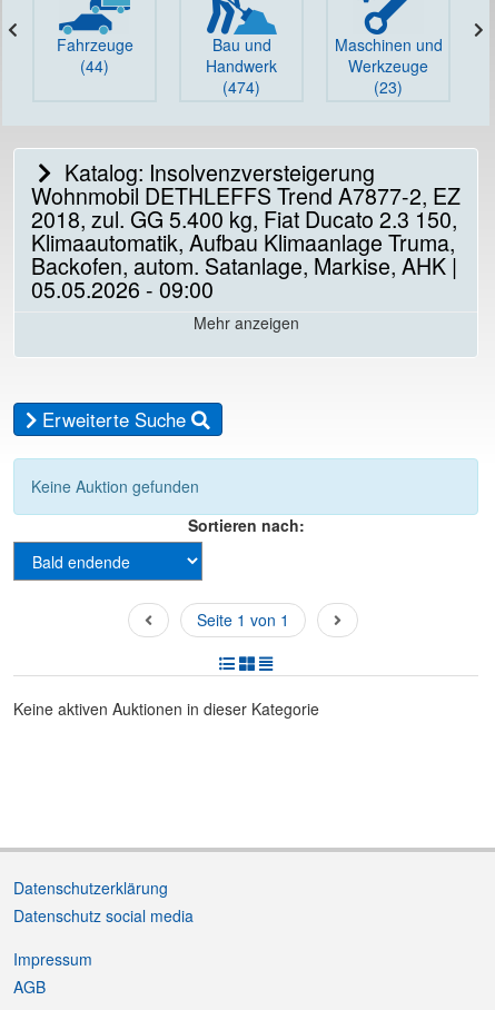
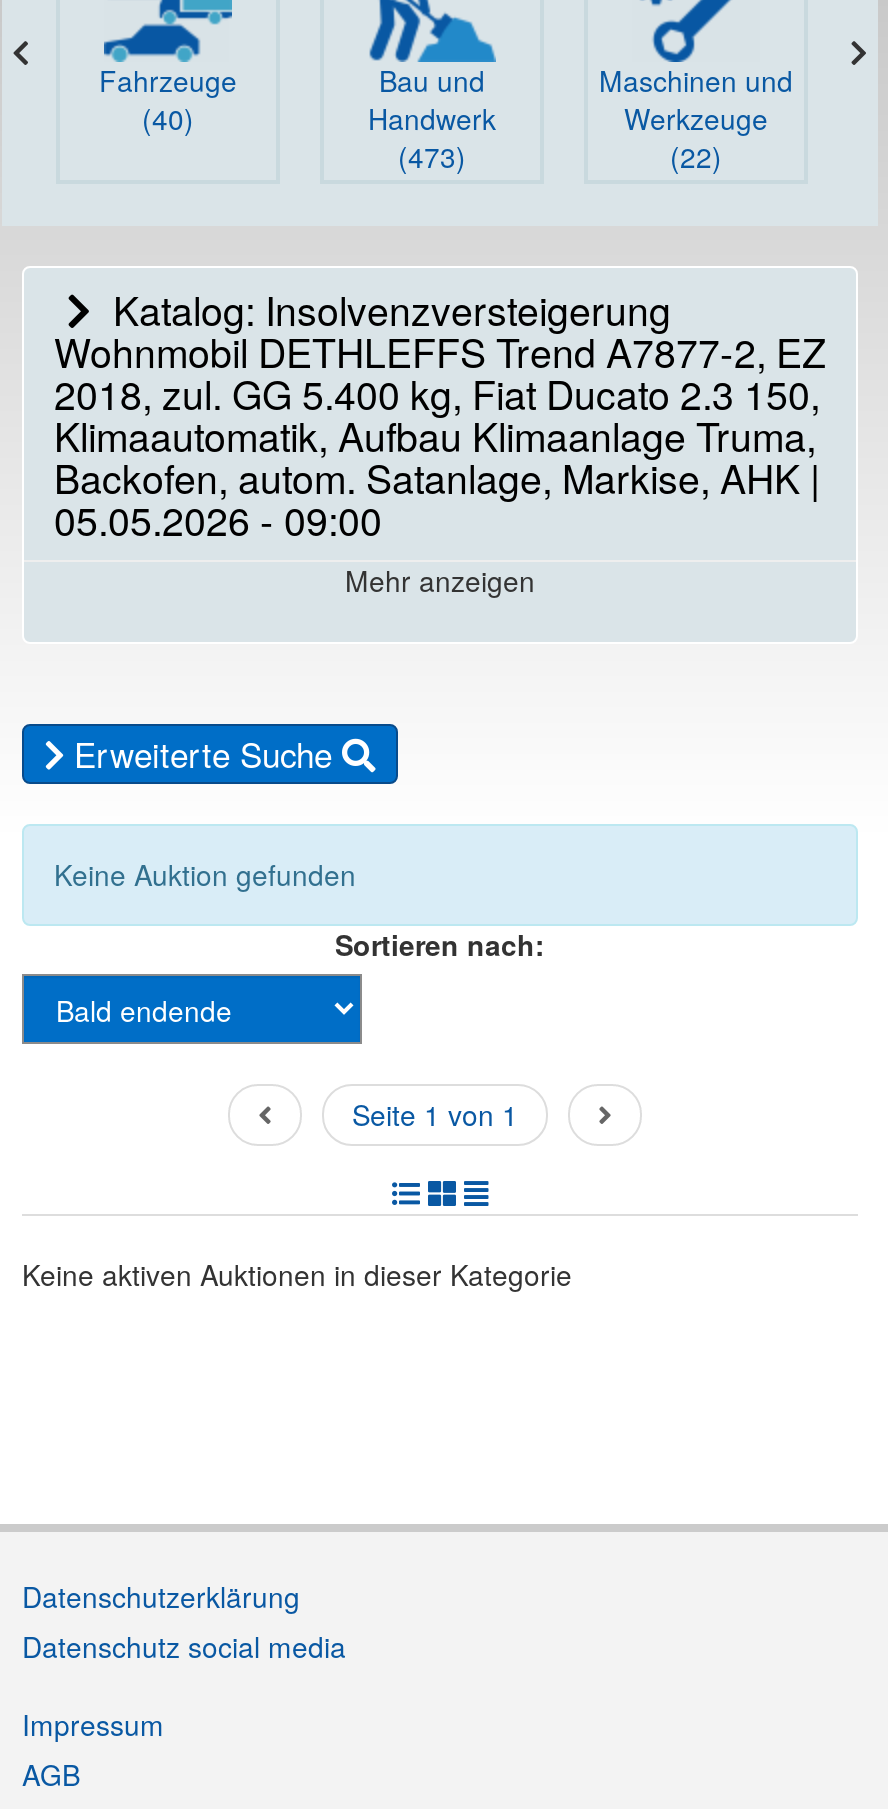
- (44)
+ (40)

- (474)
+ (473)

- (23)
+ (22)
